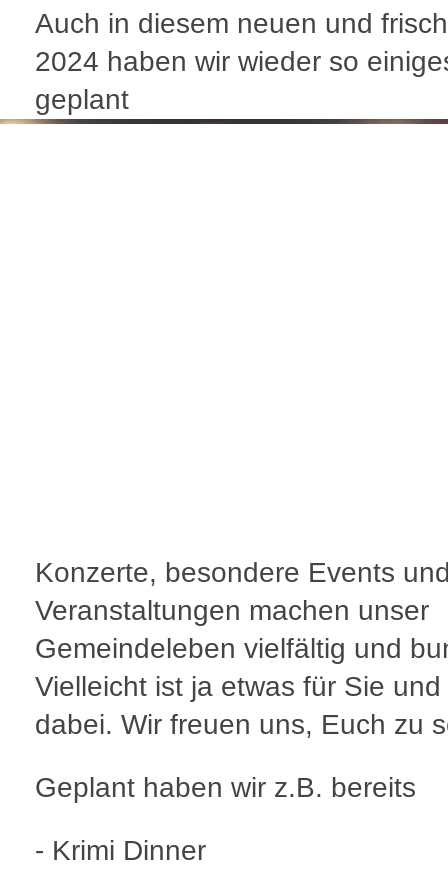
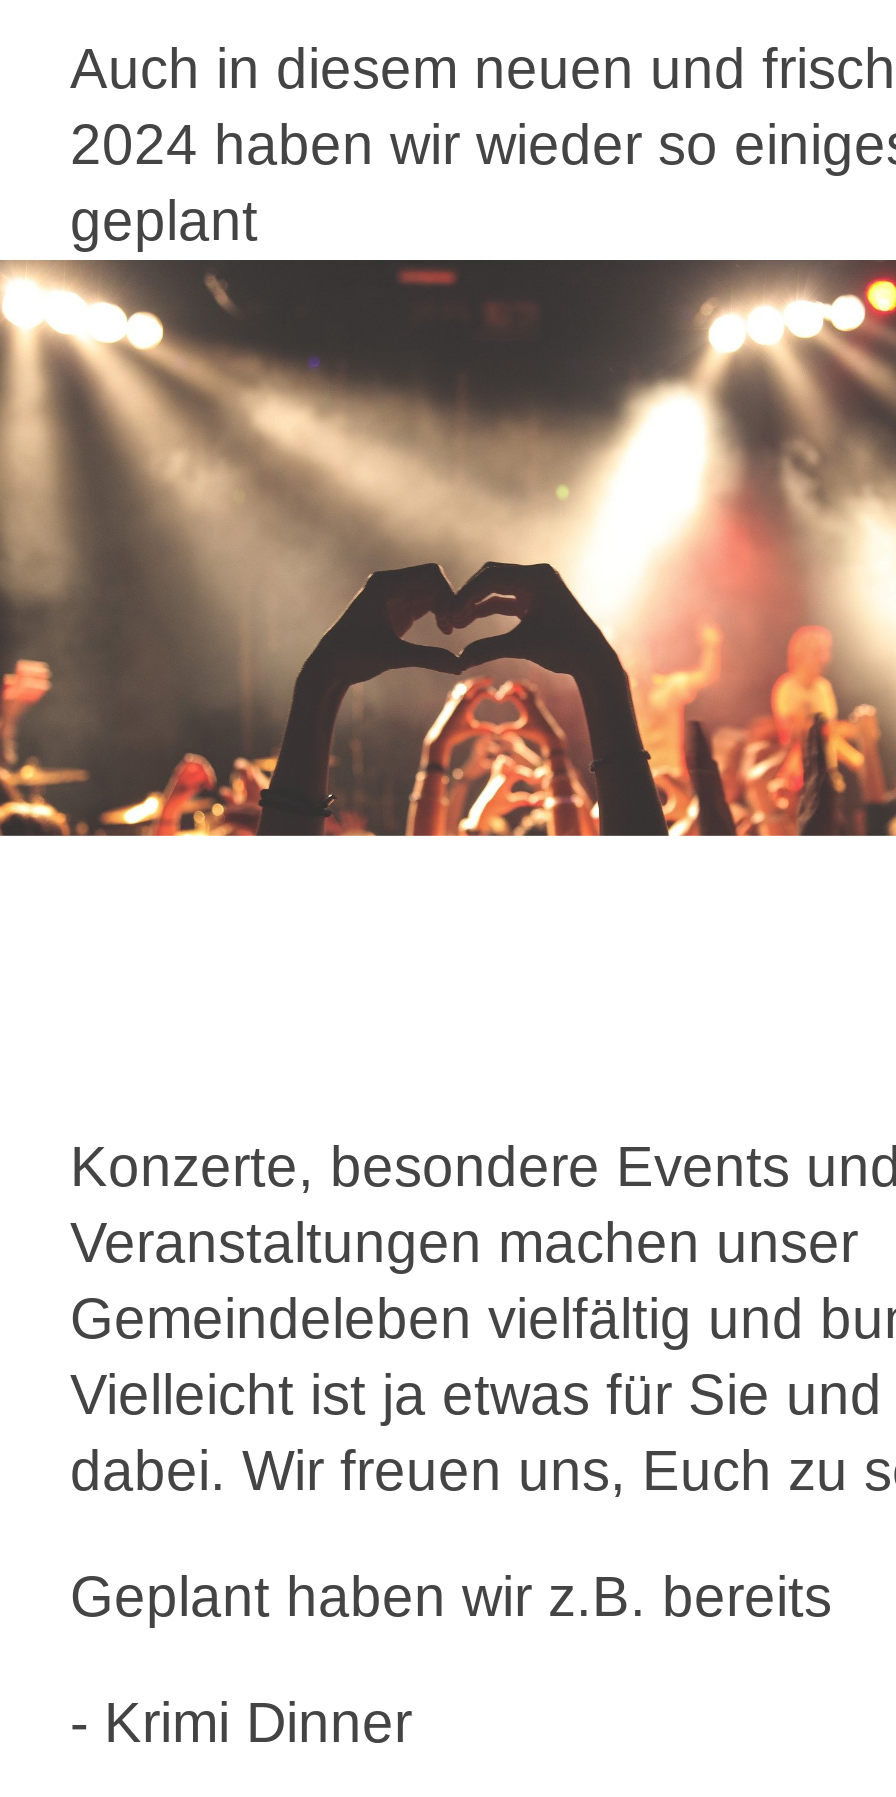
+ [image]
